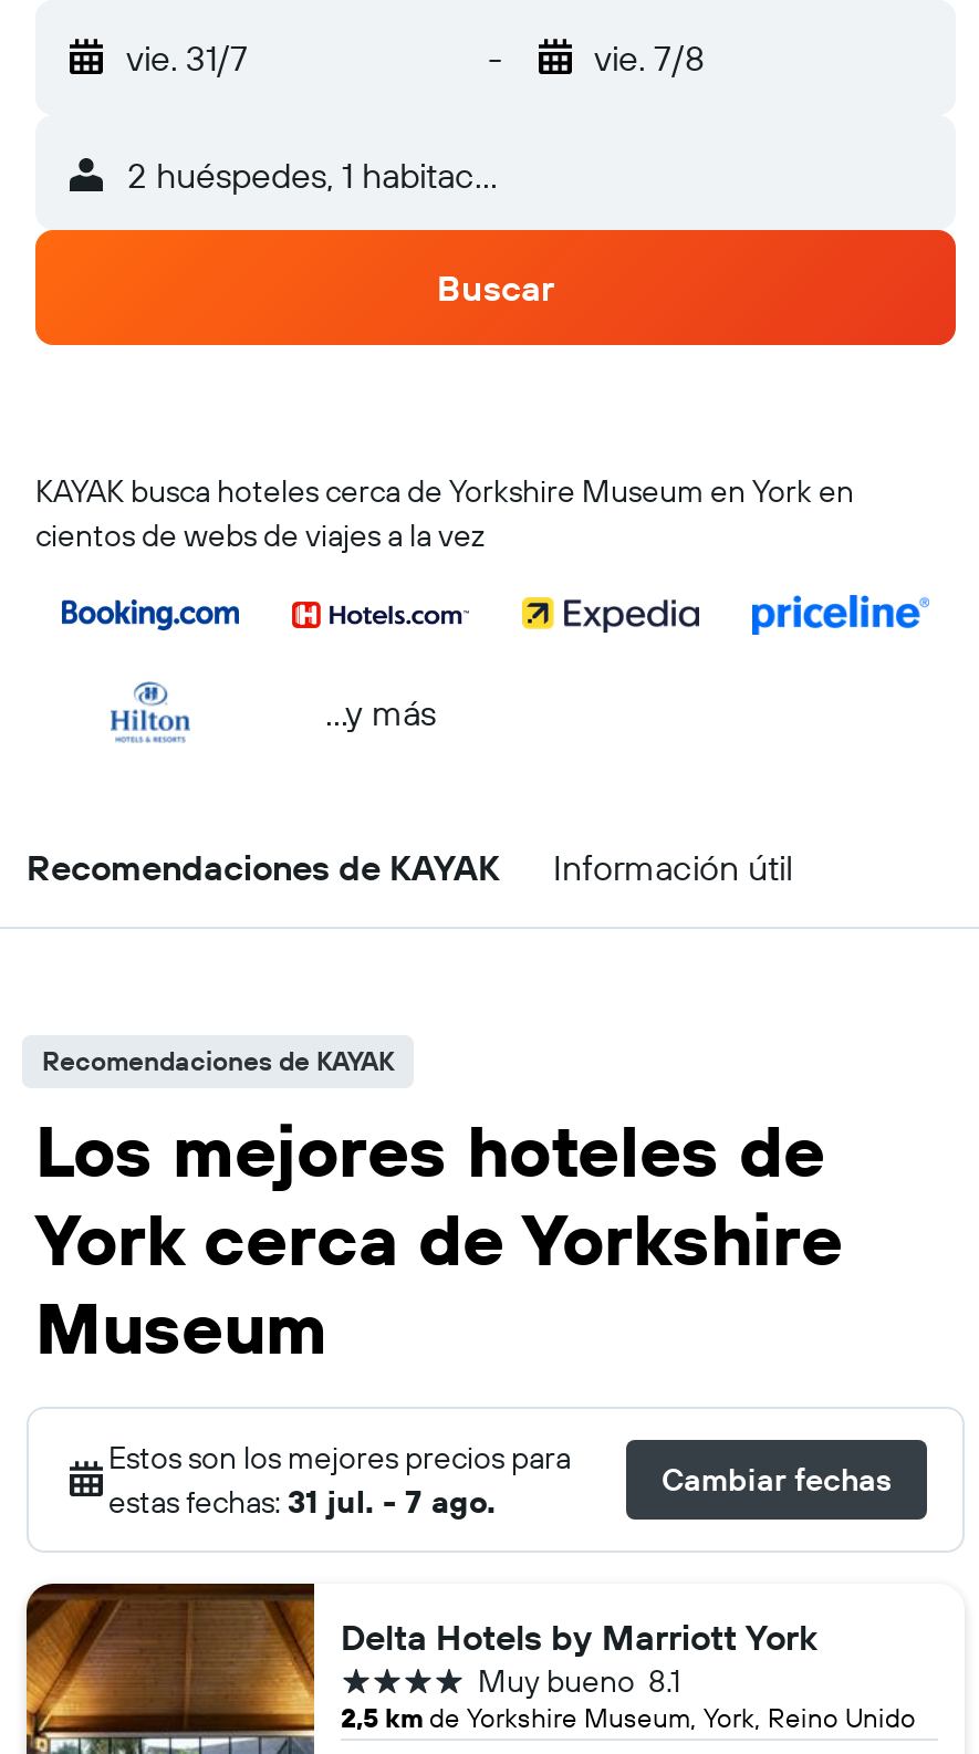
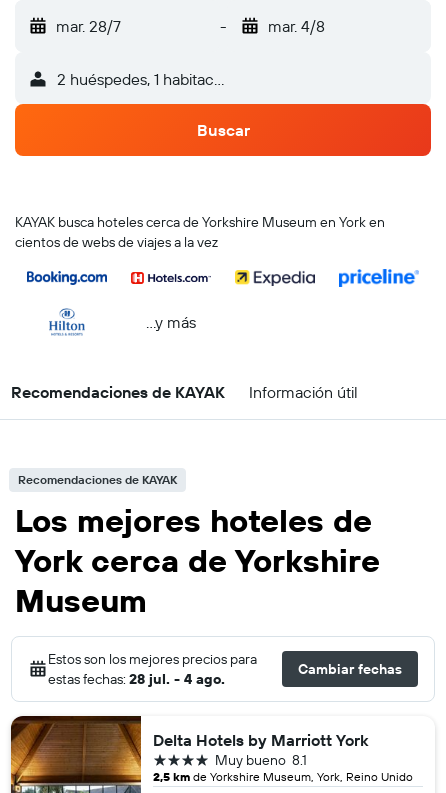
- vie. 31/7
+ mar. 28/7

- vie. 7/8
+ mar. 4/8

- estas fechas: 31 jul. - 7 ago.
+ estas fechas: 28 jul. - 4 ago.
